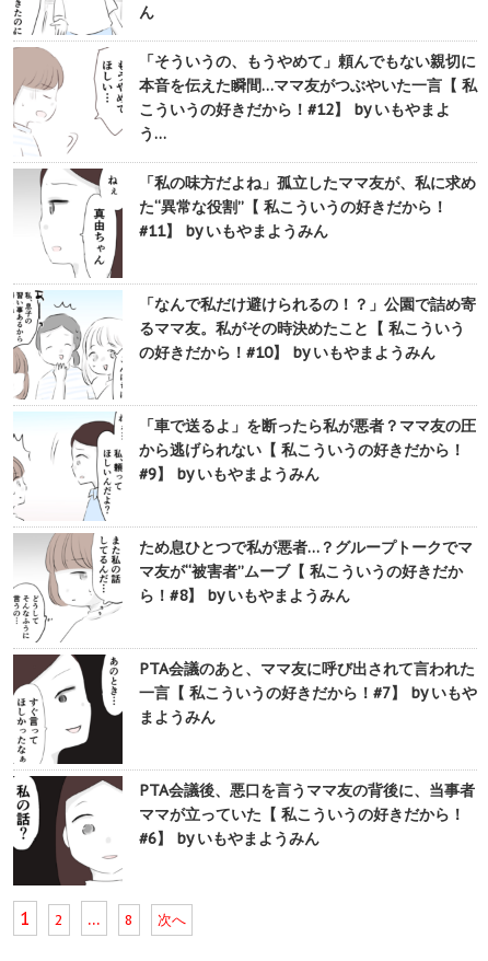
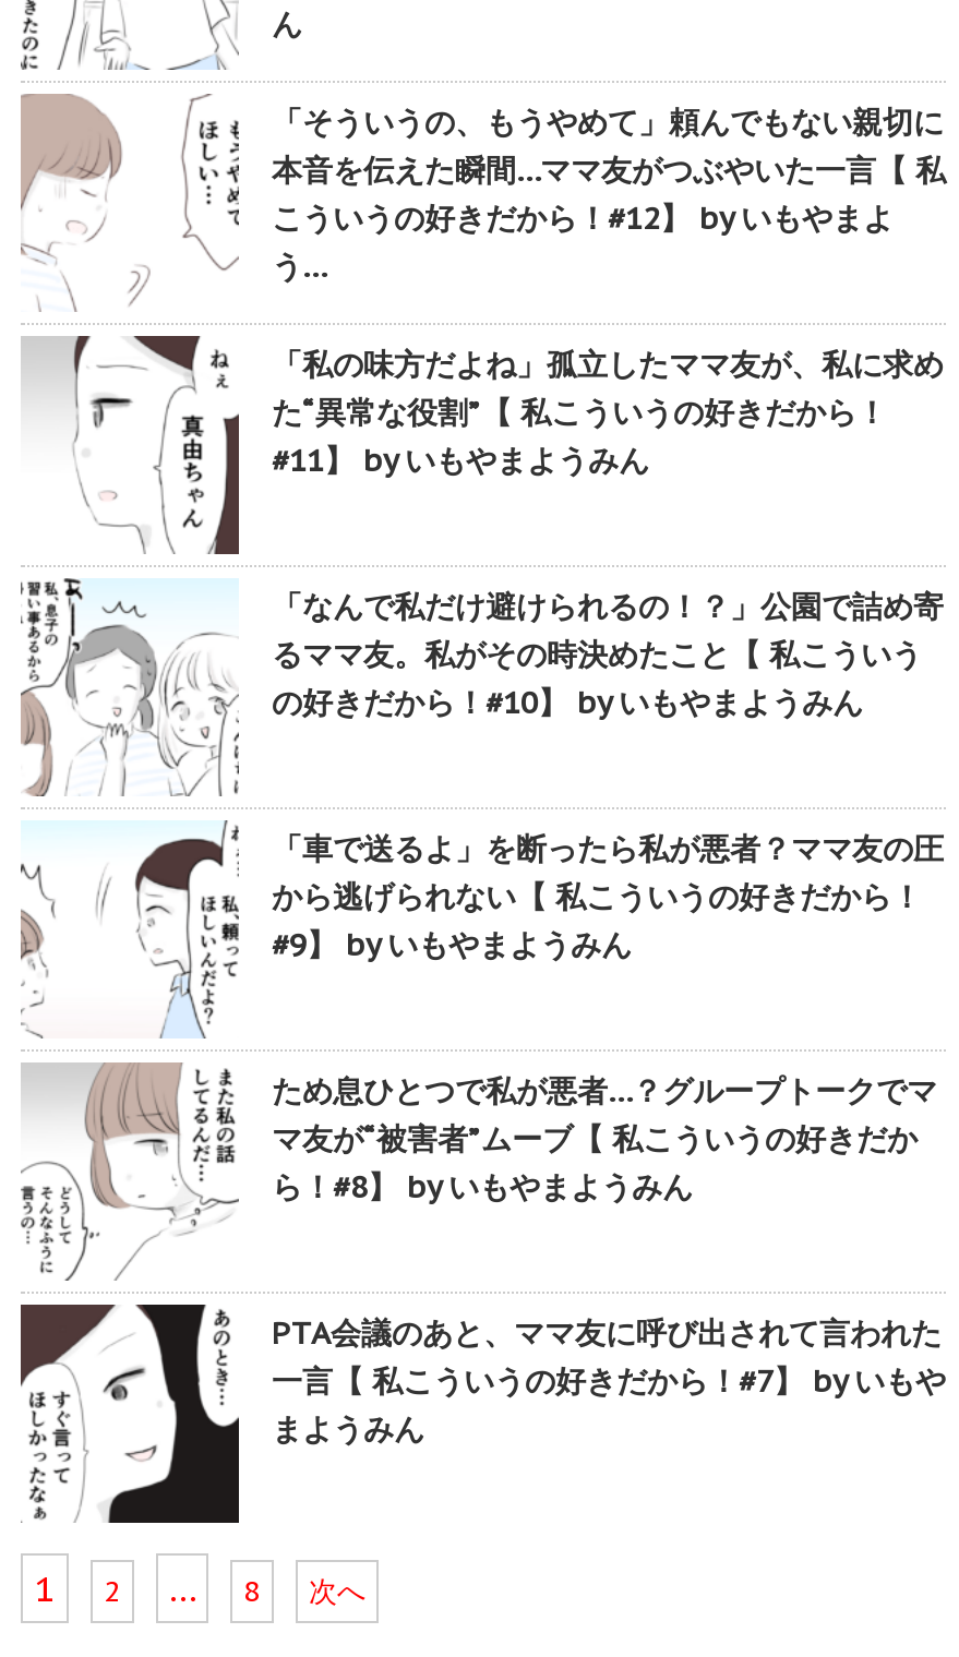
- [image]
- PTA会議後、悪口を言うママ友の背後に、当事者
- ママが立っていた【 私こういうの好きだから！
- #6】 by いもやまようみん
